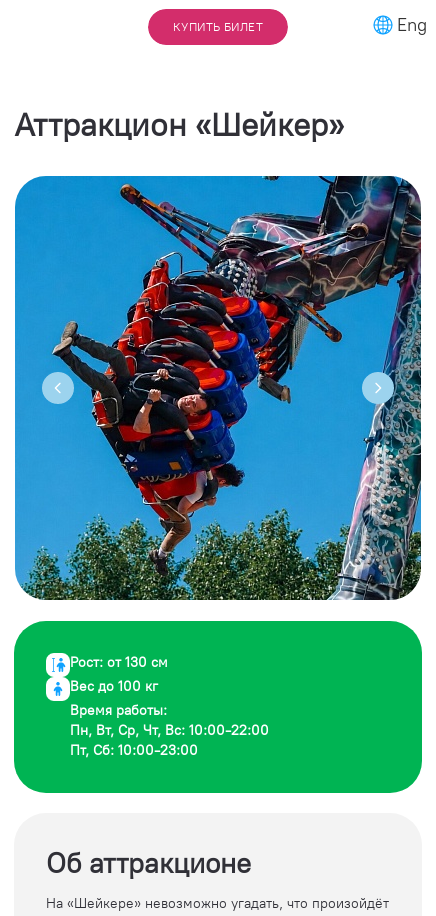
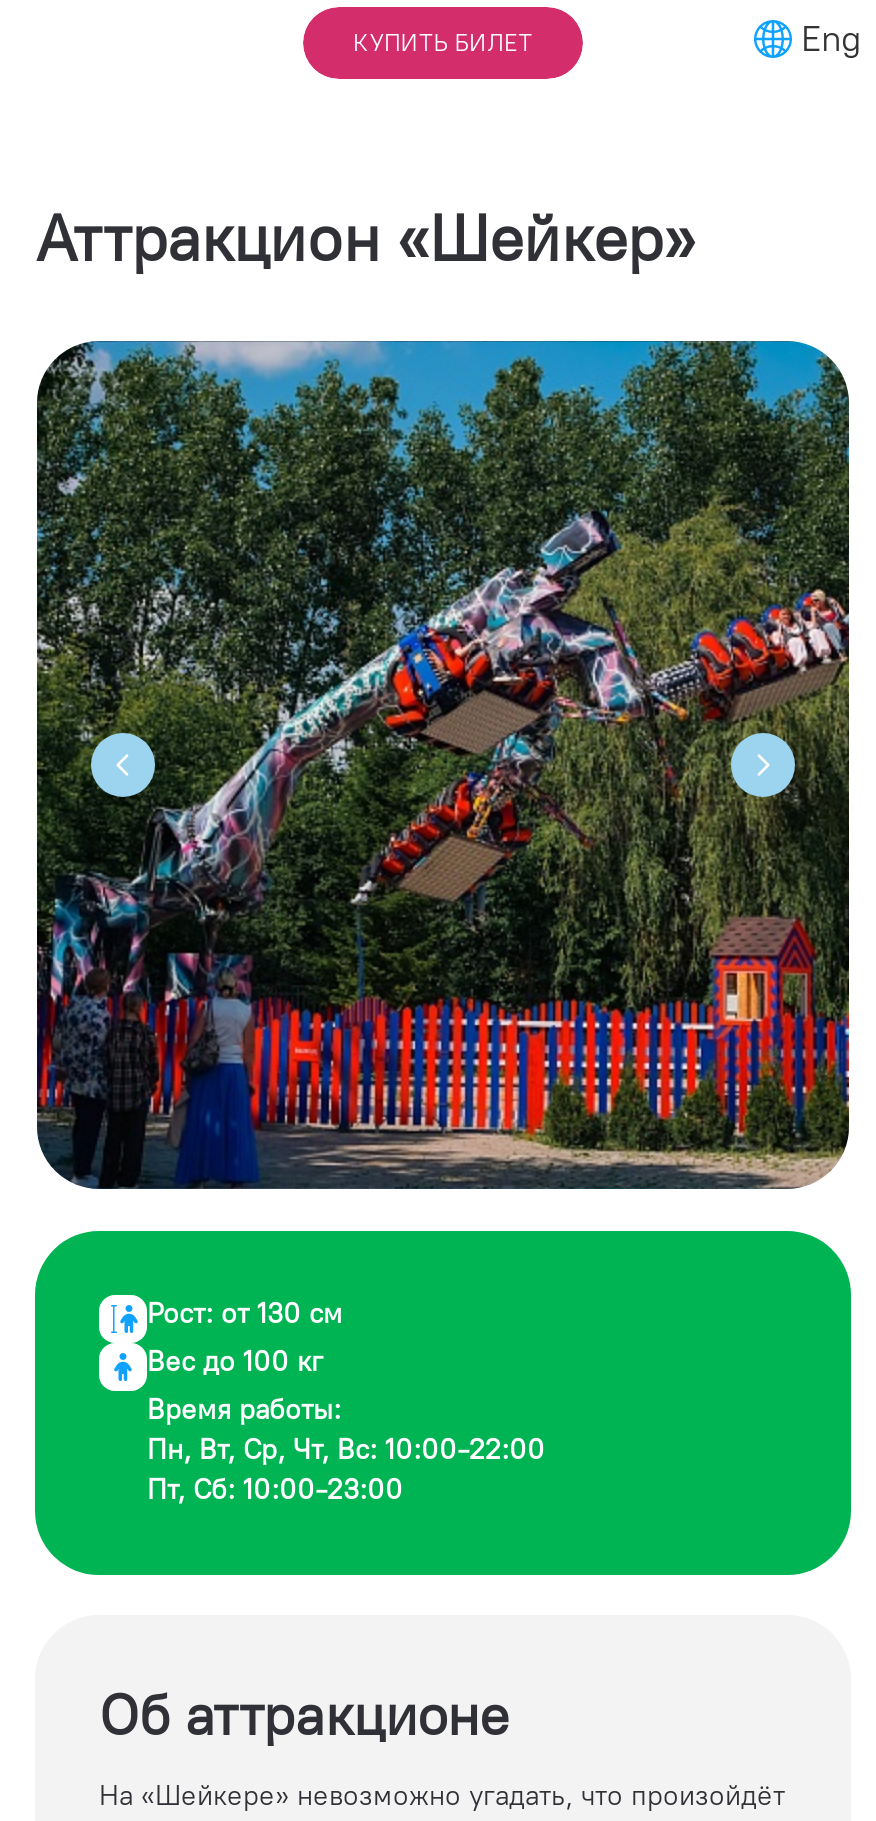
- [image]
+ [image]
